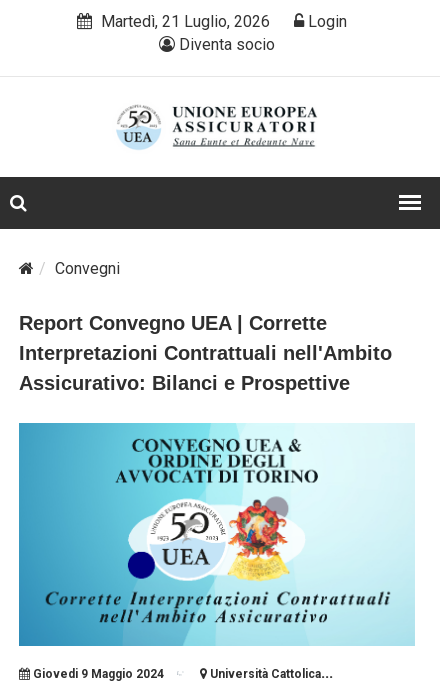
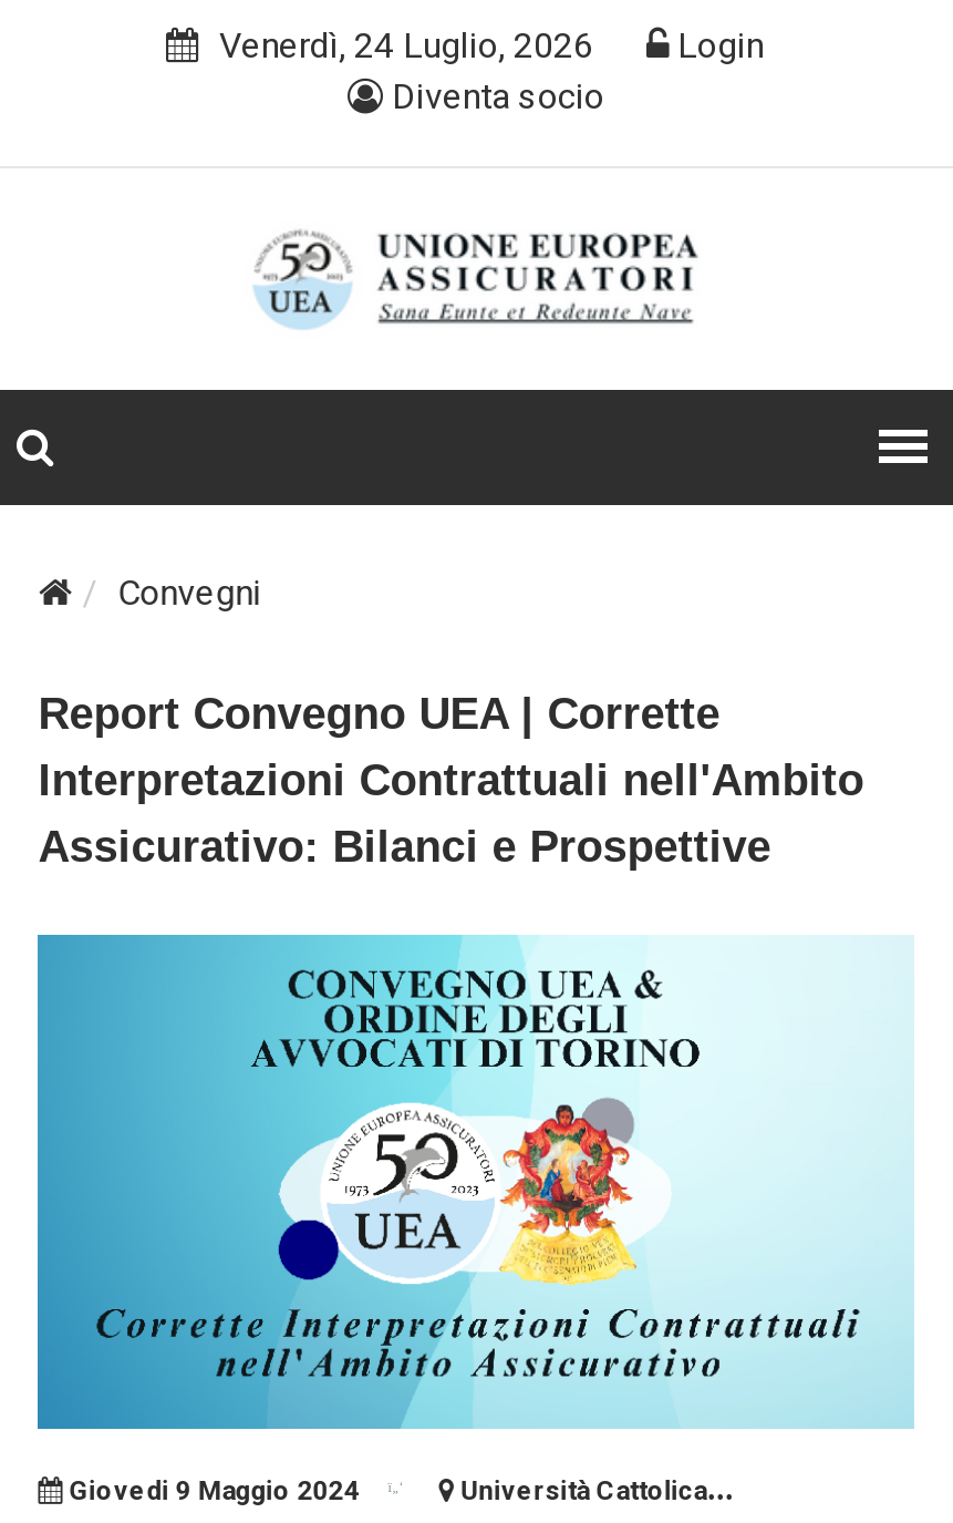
- Martedì, 21 Luglio, 2026
+ Venerdì, 24 Luglio, 2026
